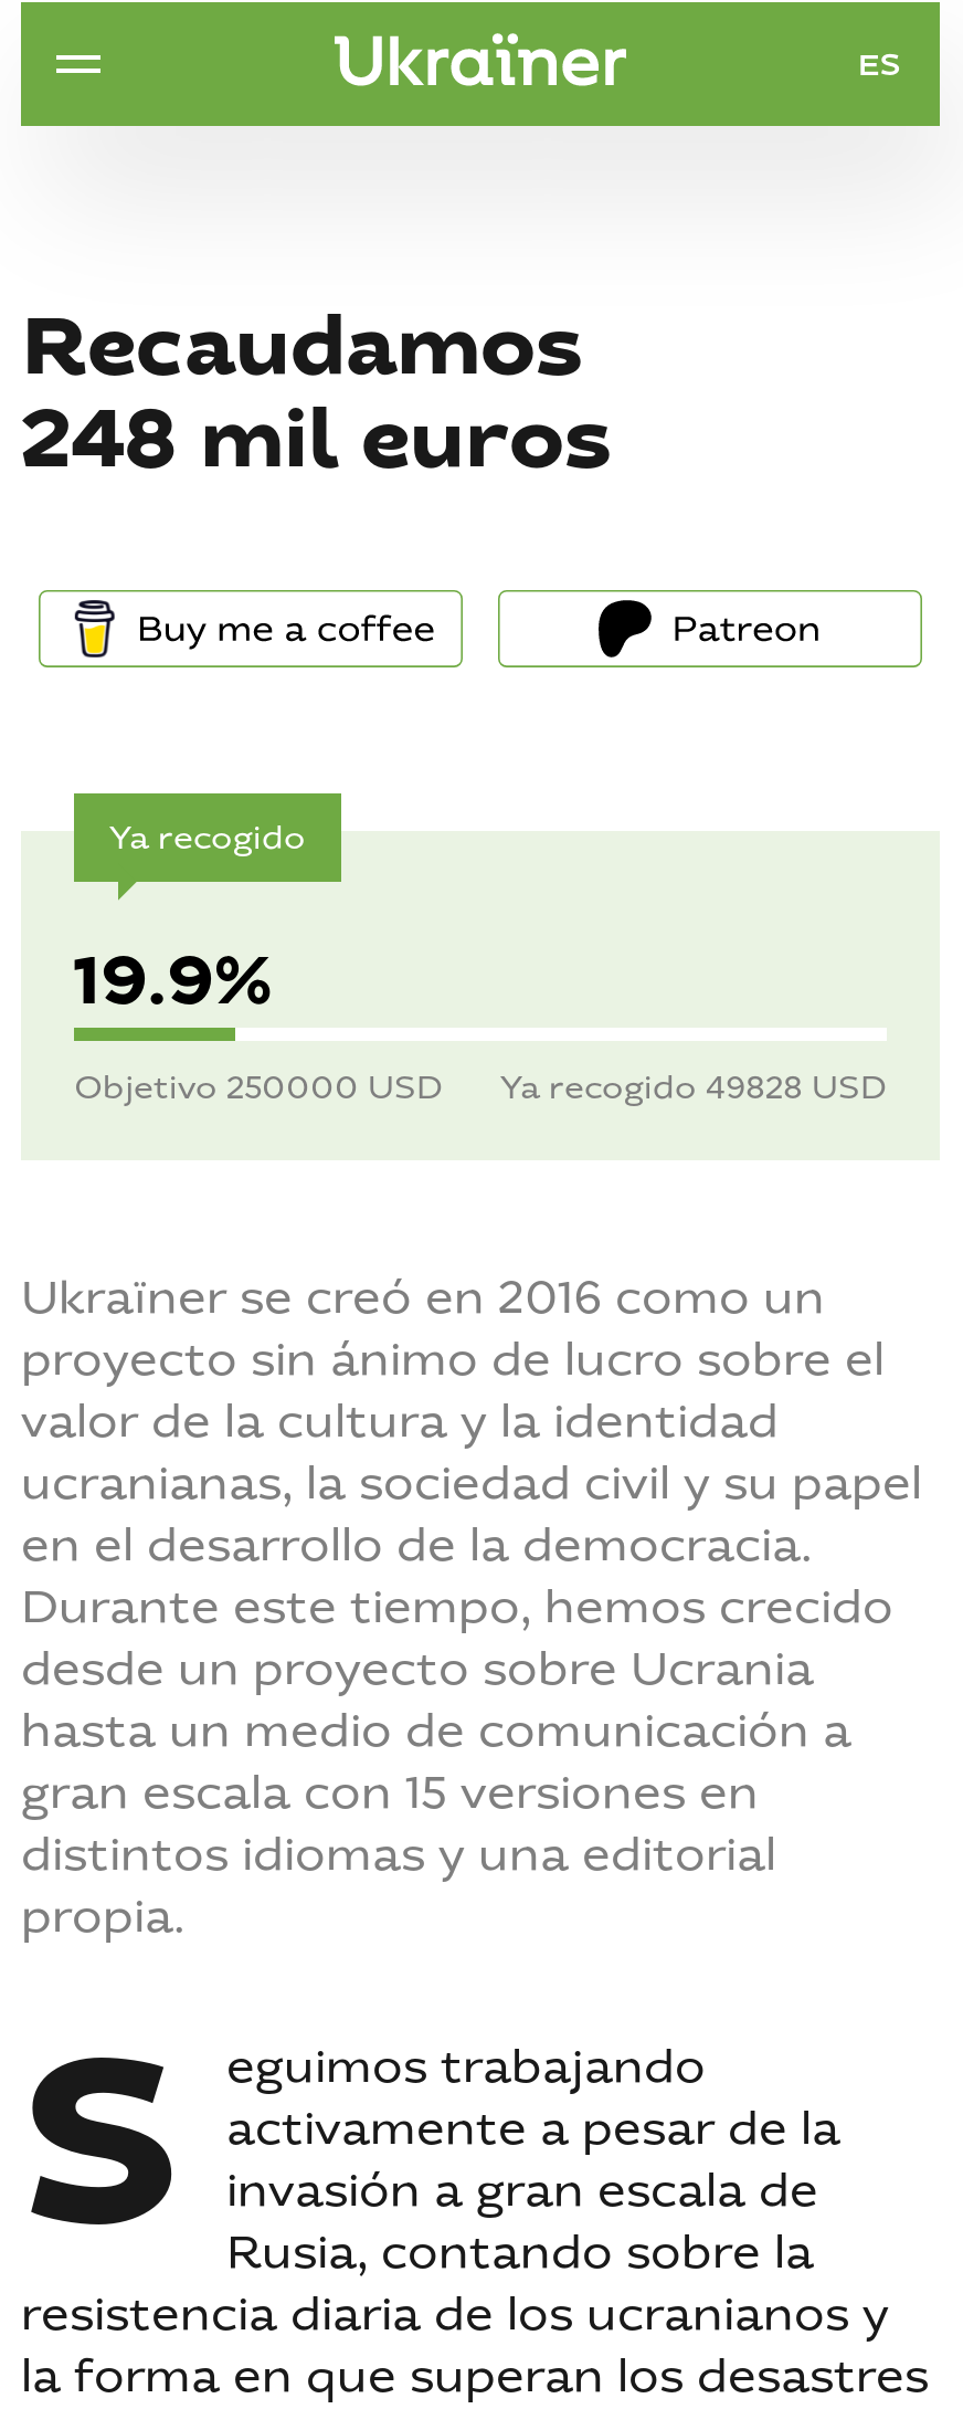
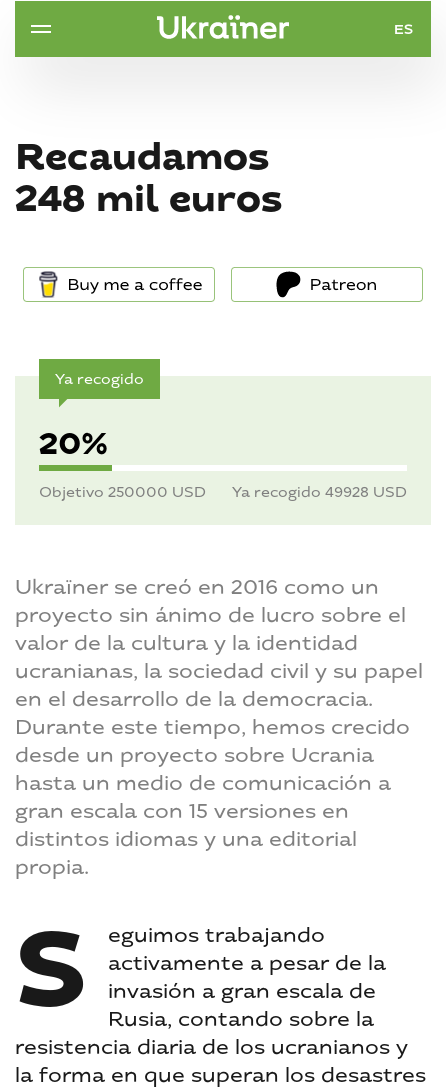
- 19.9%
+ 20%

- Ya recogido 49828 USD
+ Ya recogido 49928 USD
